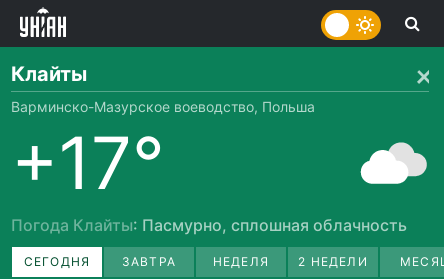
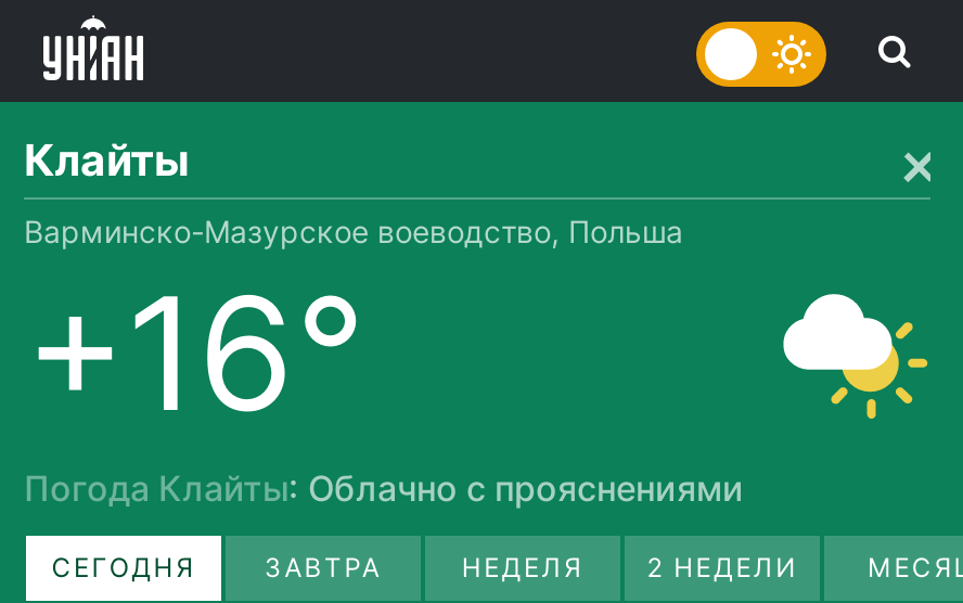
- +17°
+ +16°

- [image]
- Погода Клайты: Пасмурно, сплошная облачность
+ [image]
+ Погода Клайты: Облачно с прояснениями
